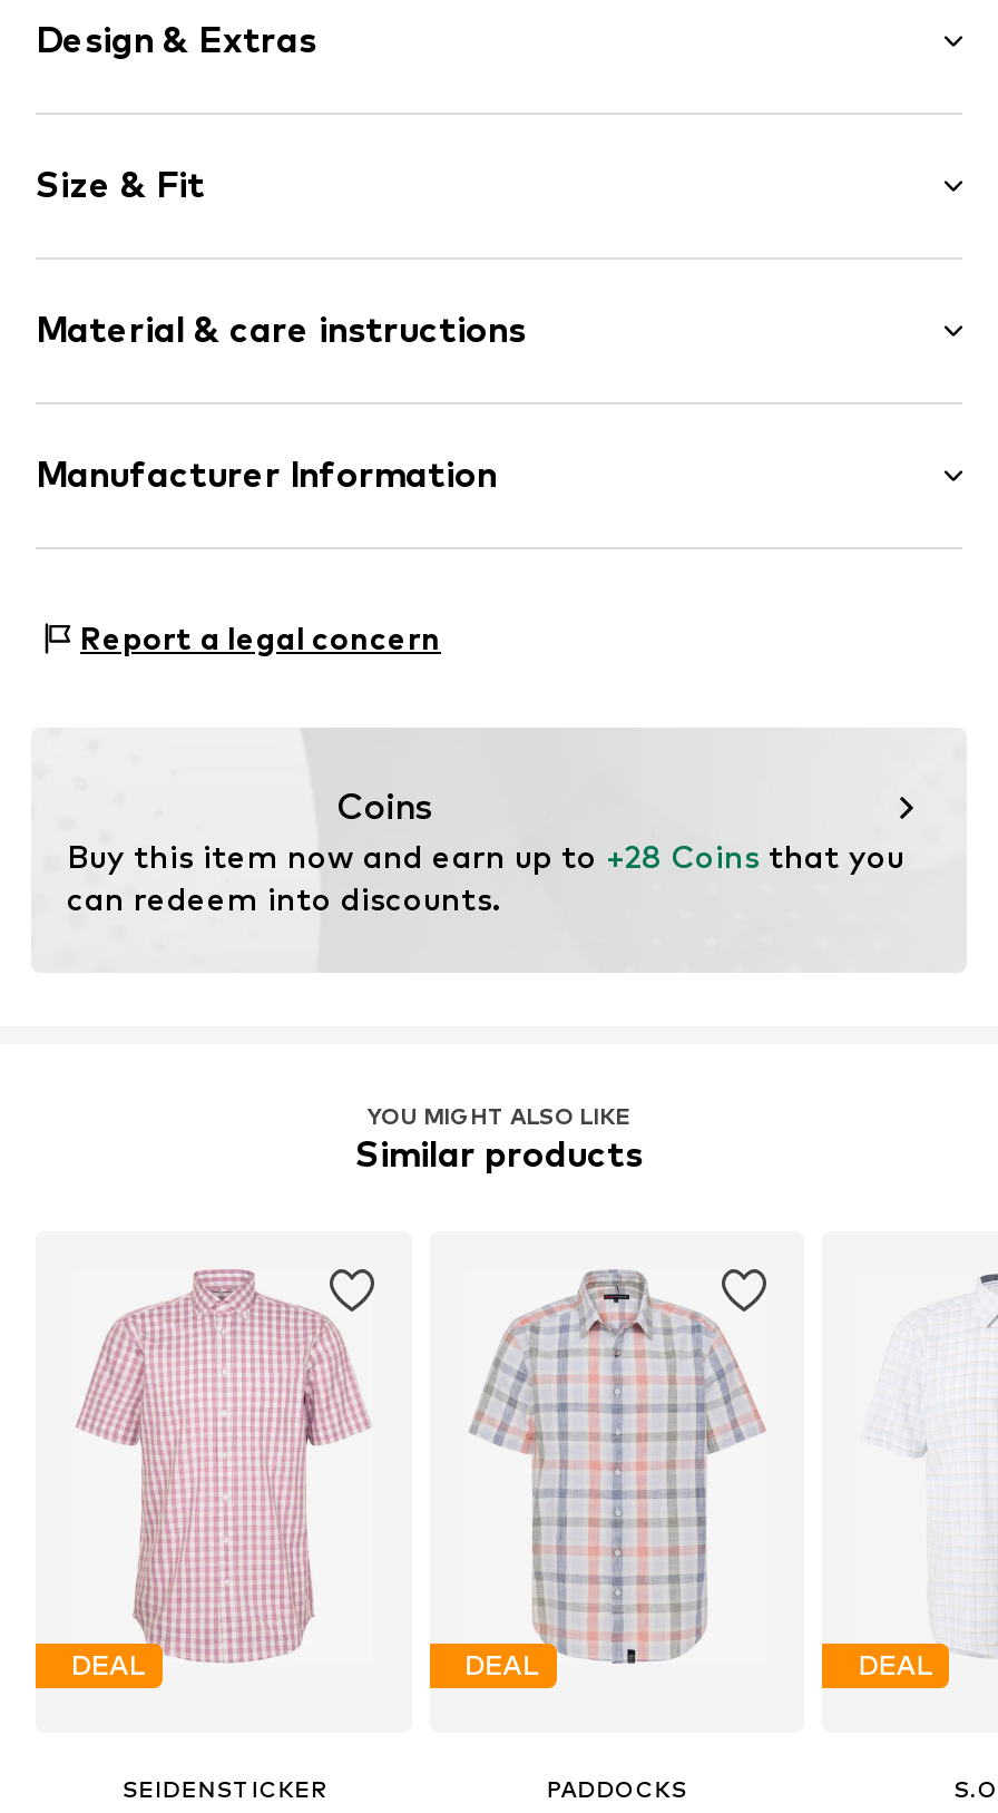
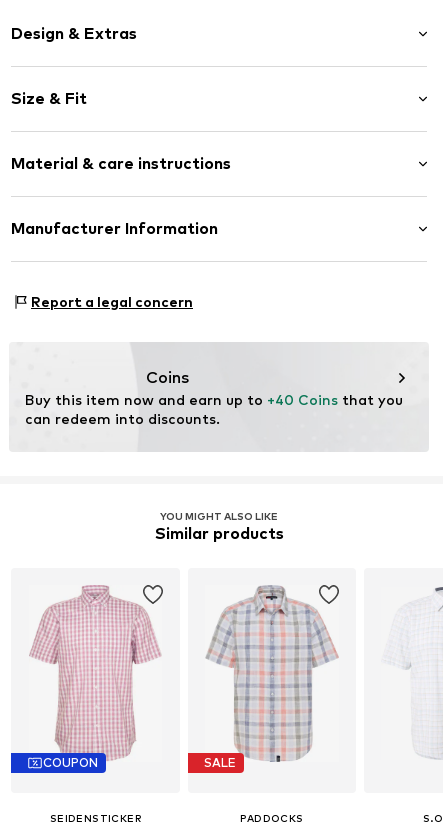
- Buy this item now and earn up to +28 Coins that you
+ Buy this item now and earn up to +40 Coins that you

- DEAL
+ COUPON

- DEAL
+ SALE

- DEAL
